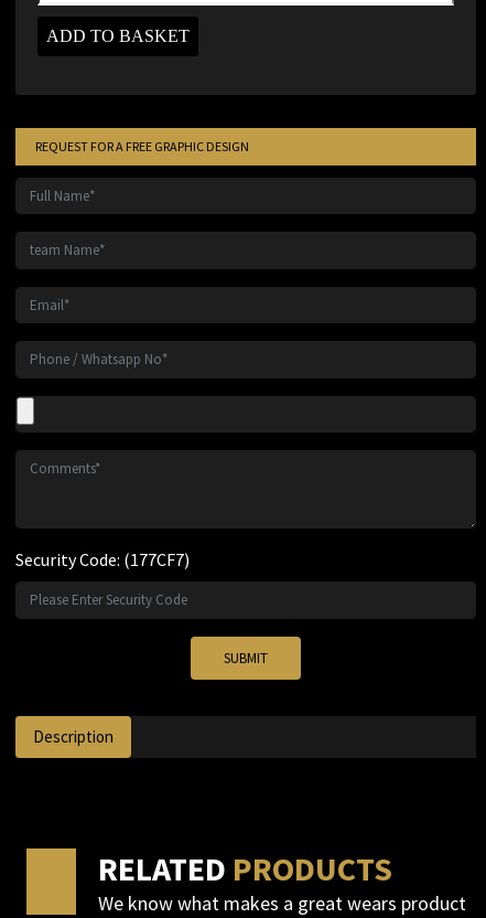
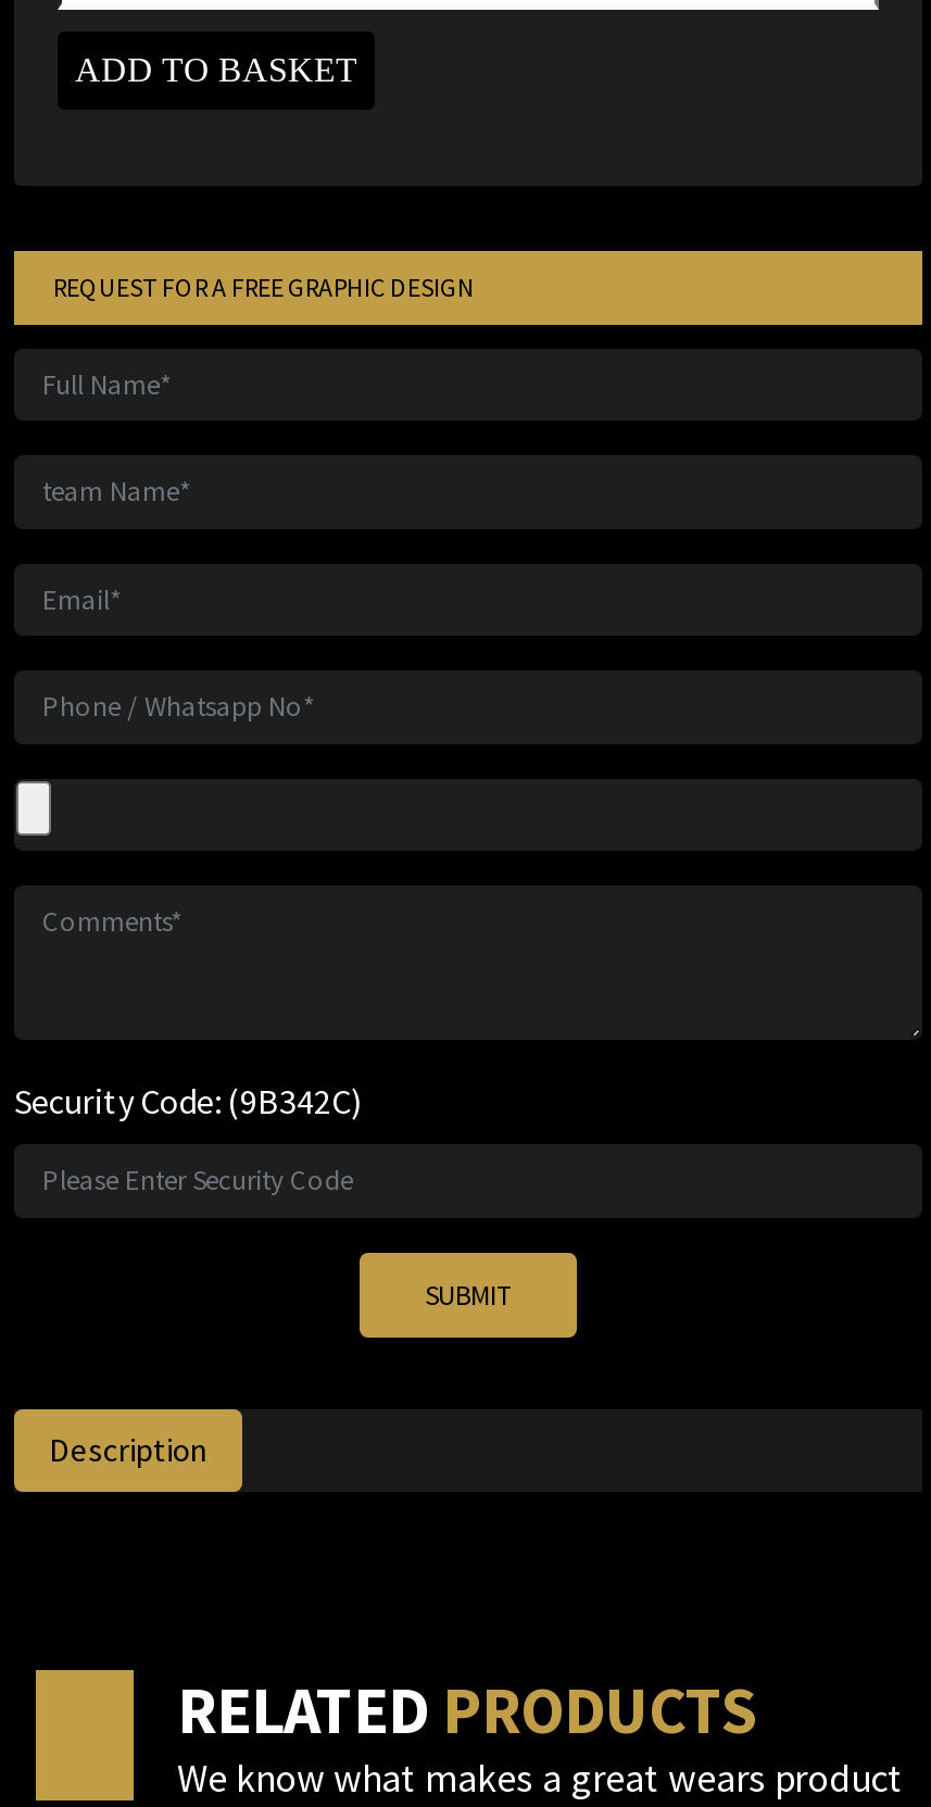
- Security Code: (177CF7)
+ Security Code: (9B342C)
